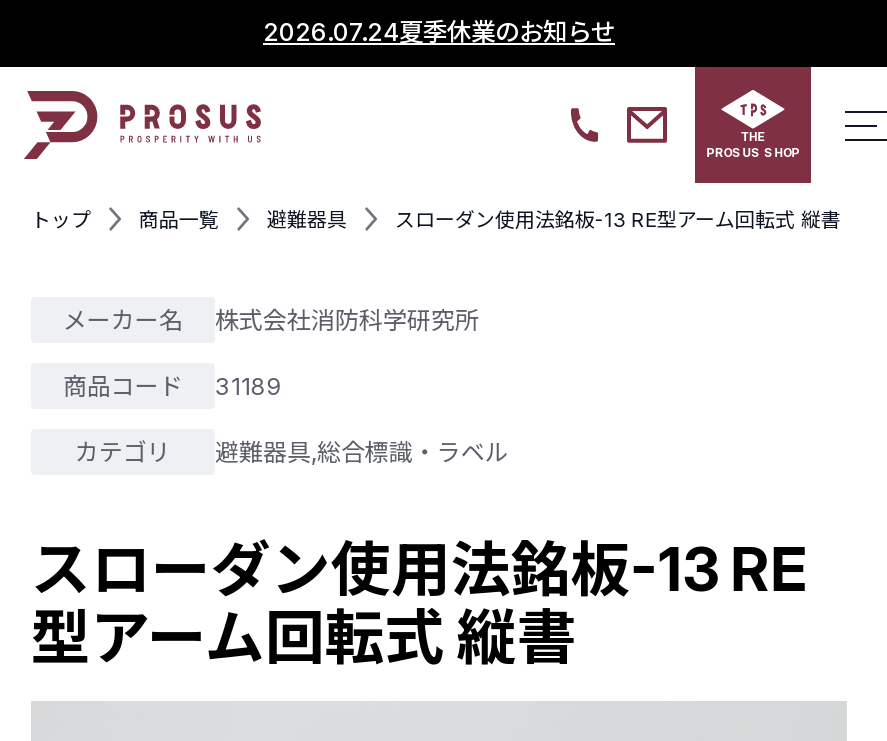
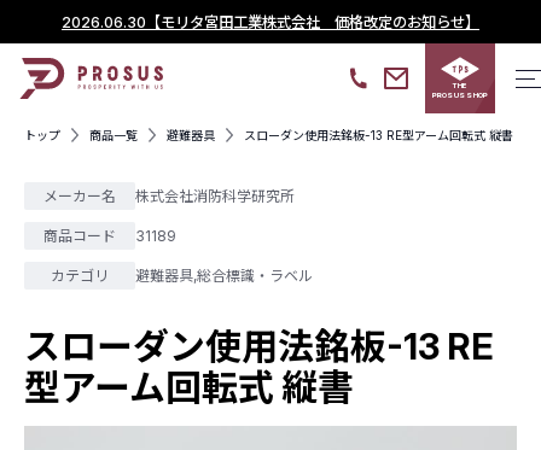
- 2026.07.24夏季休業のお知らせ
+ 2026.06.30【モリタ宮田工業株式会社 価格改定のお知らせ】
